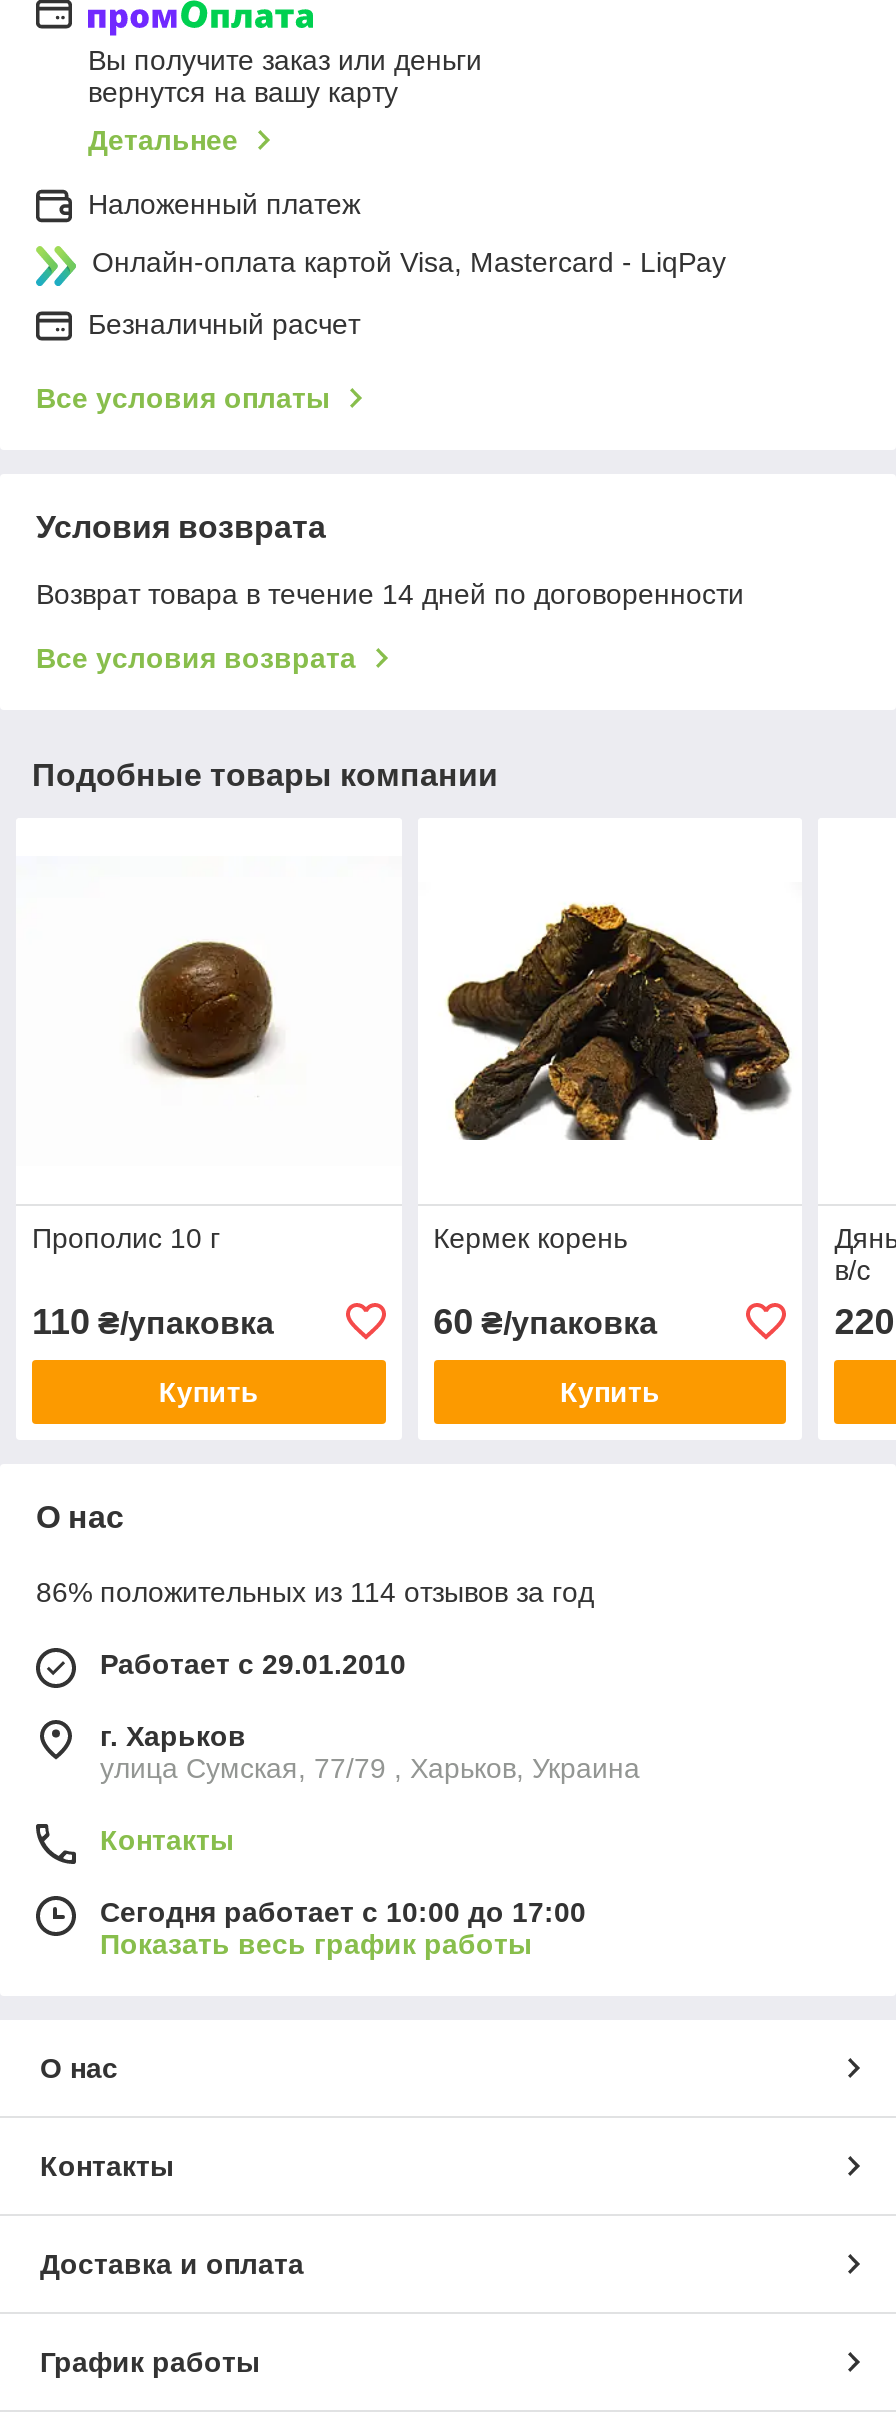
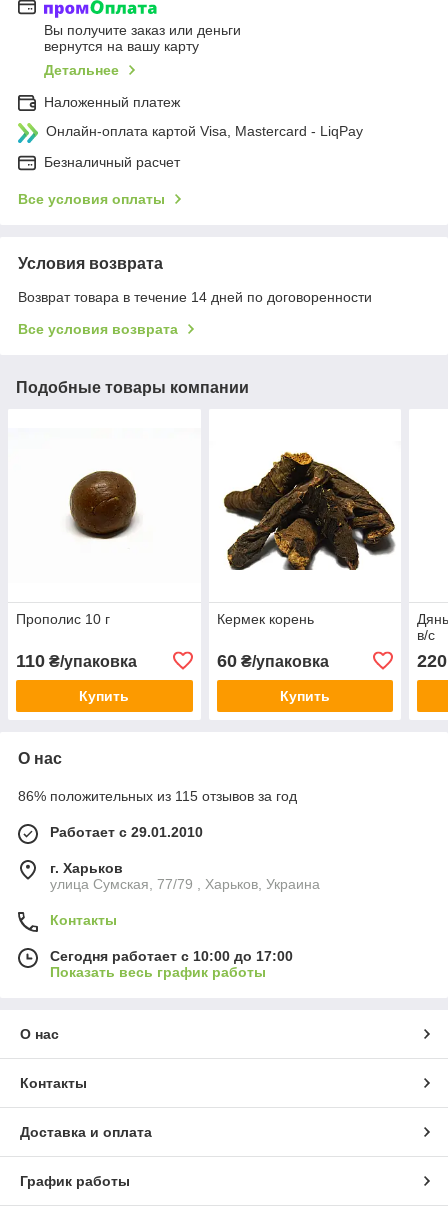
- 86% положительных из 114 отзывов за год
+ 86% положительных из 115 отзывов за год
